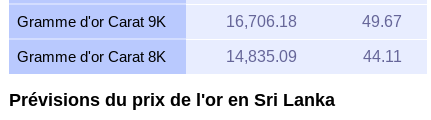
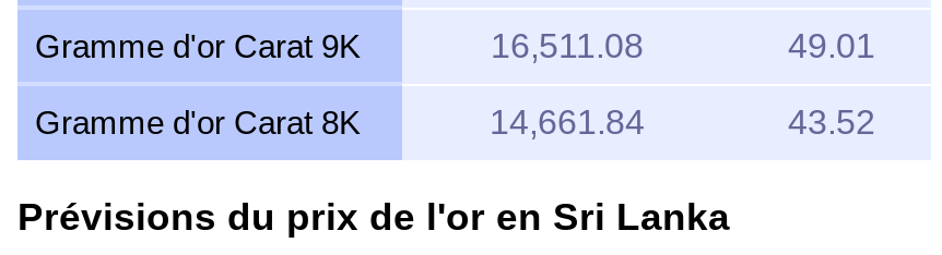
- 16,706.18
+ 16,511.08

- 49.67
+ 49.01

- 14,835.09
+ 14,661.84

- 44.11
+ 43.52
